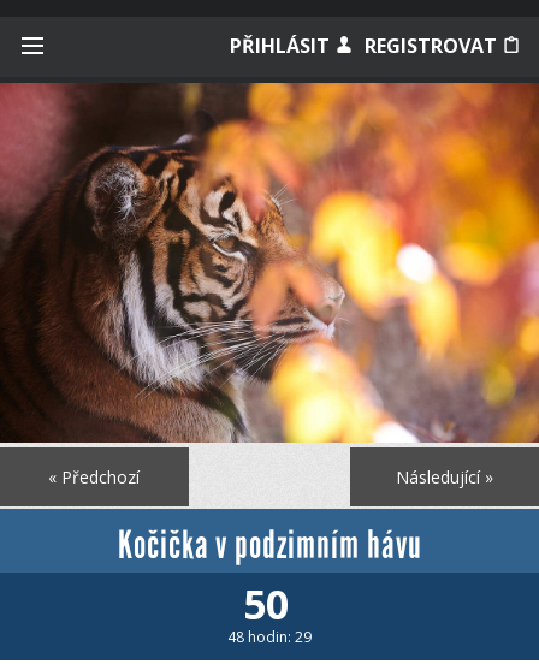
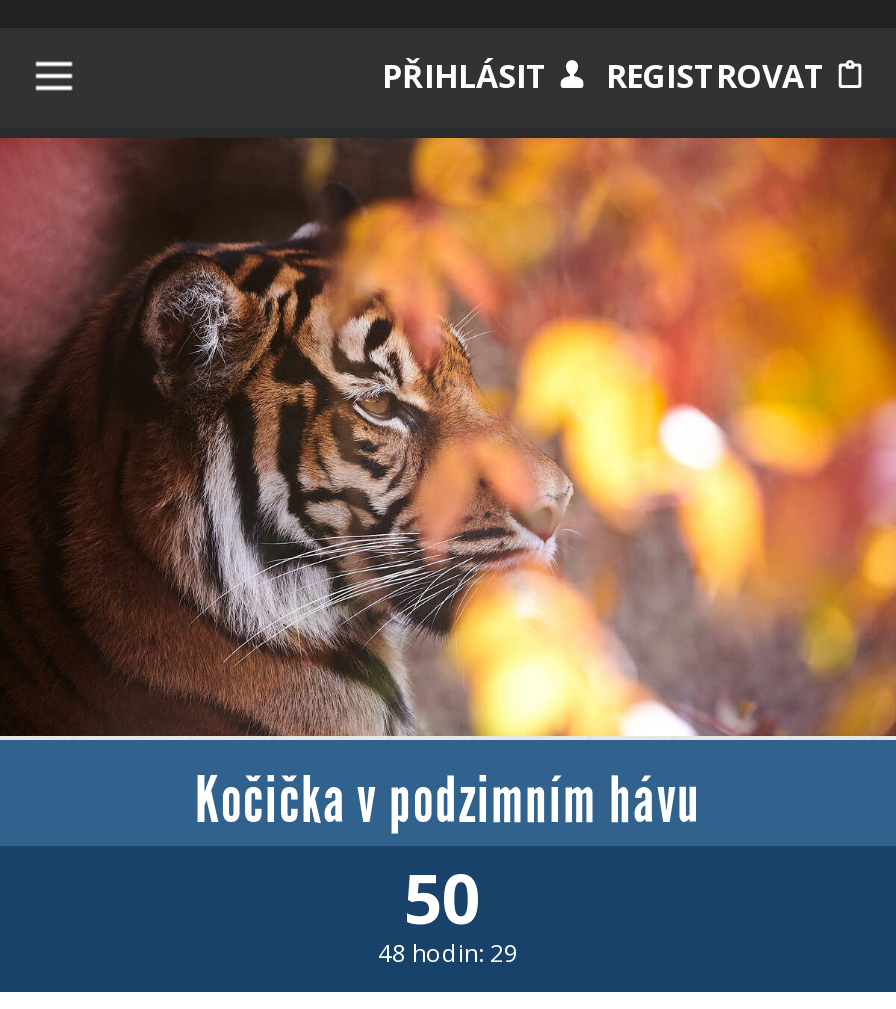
- « Předchozí
- Následující »
